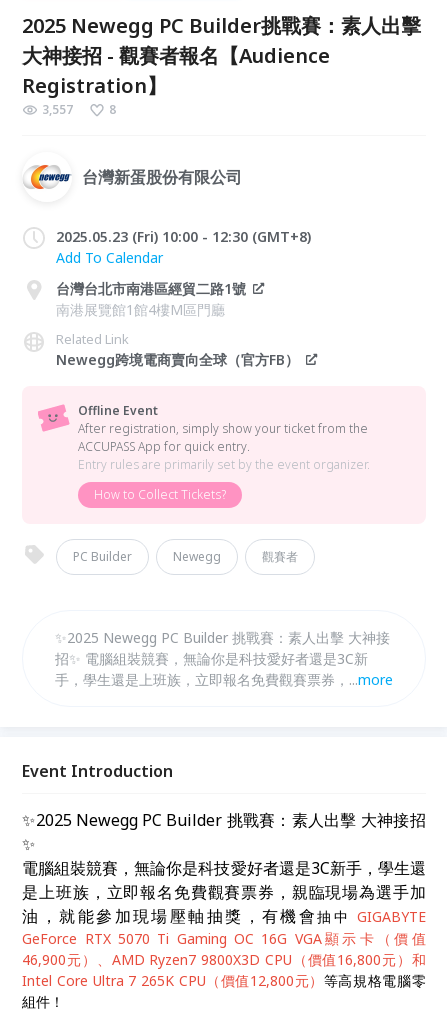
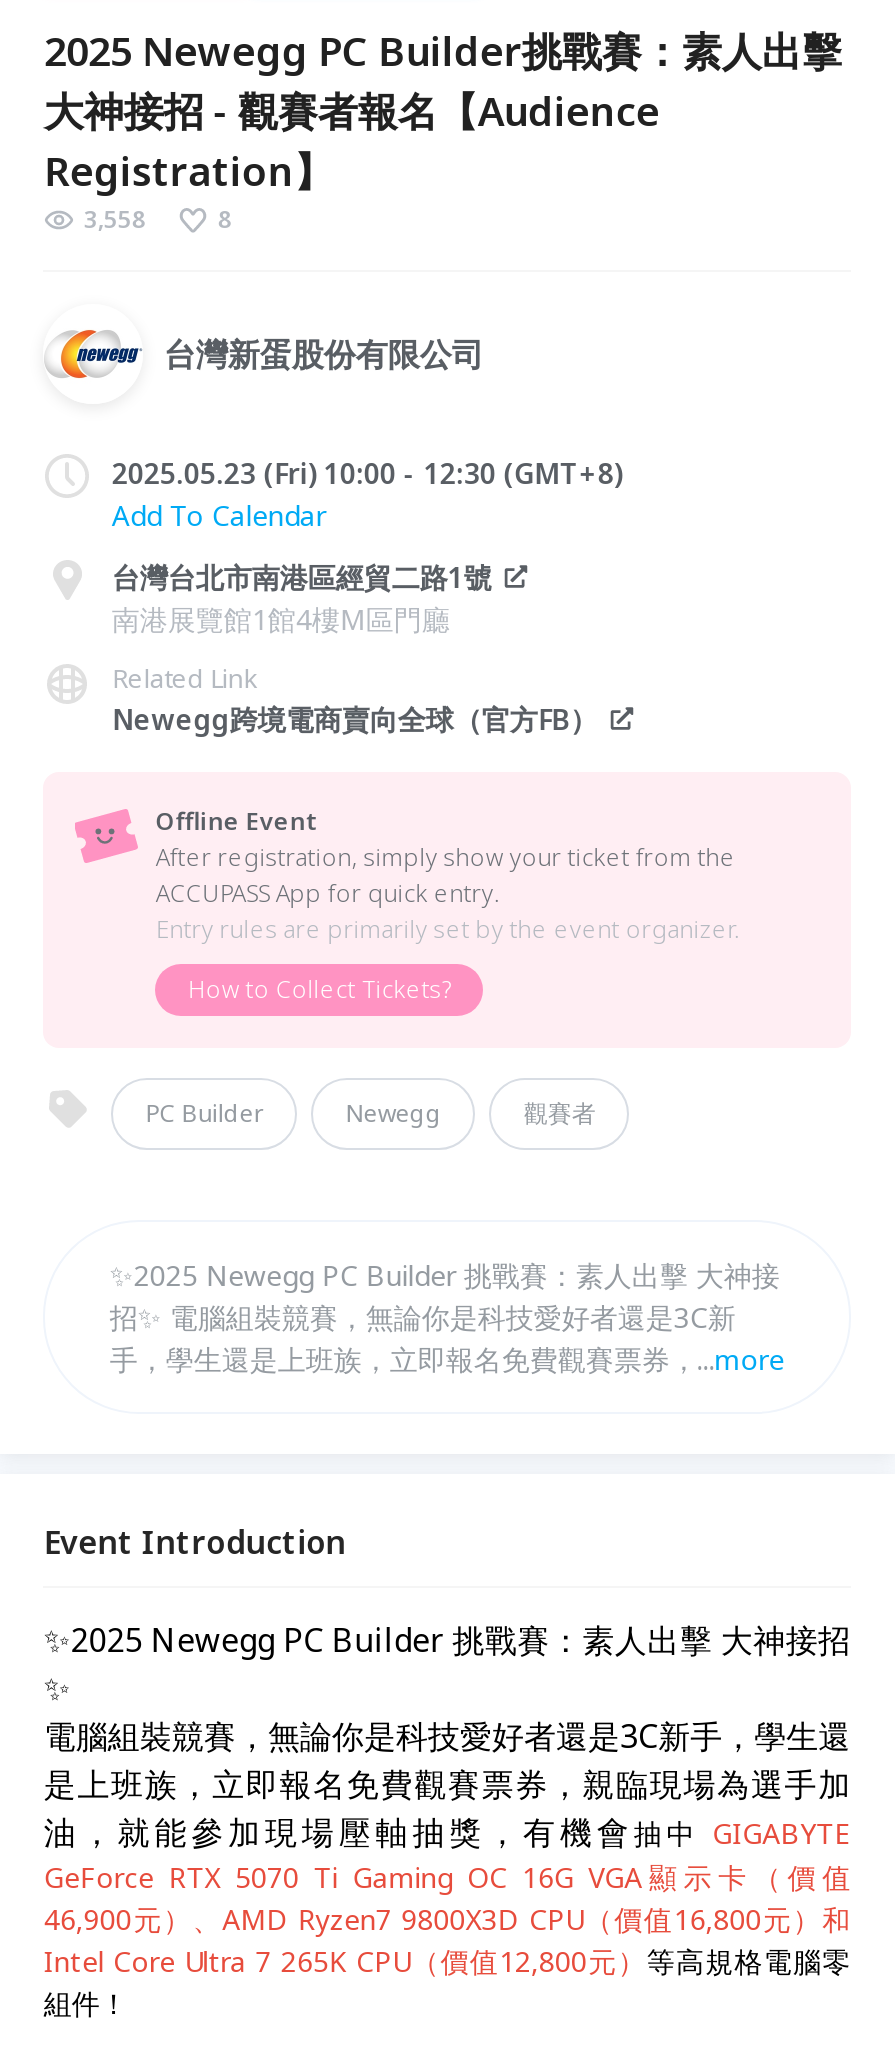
- 3,557
+ 3,558
